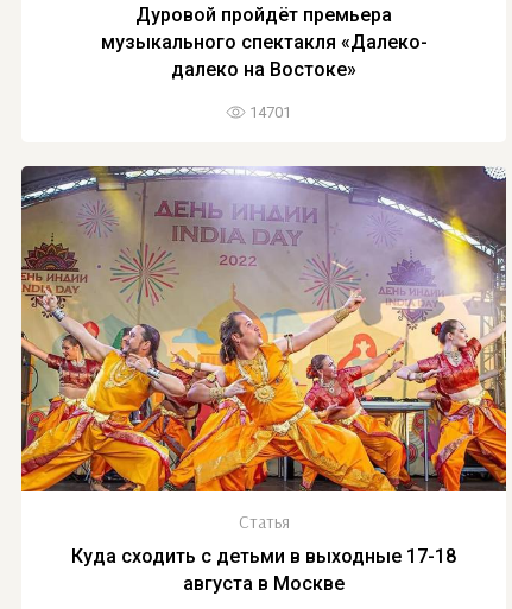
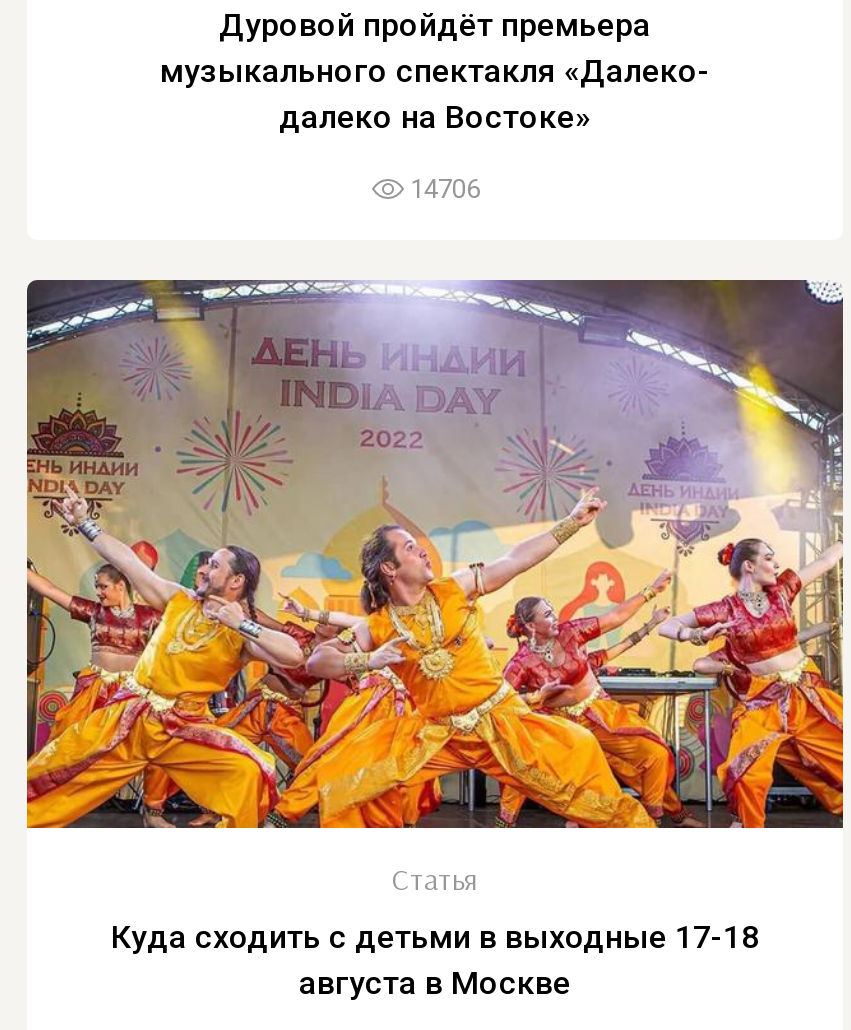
- 14701
+ 14706
